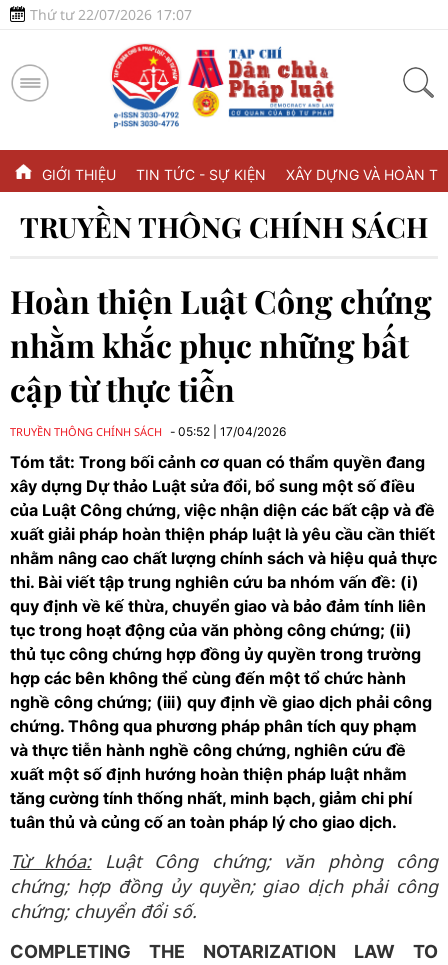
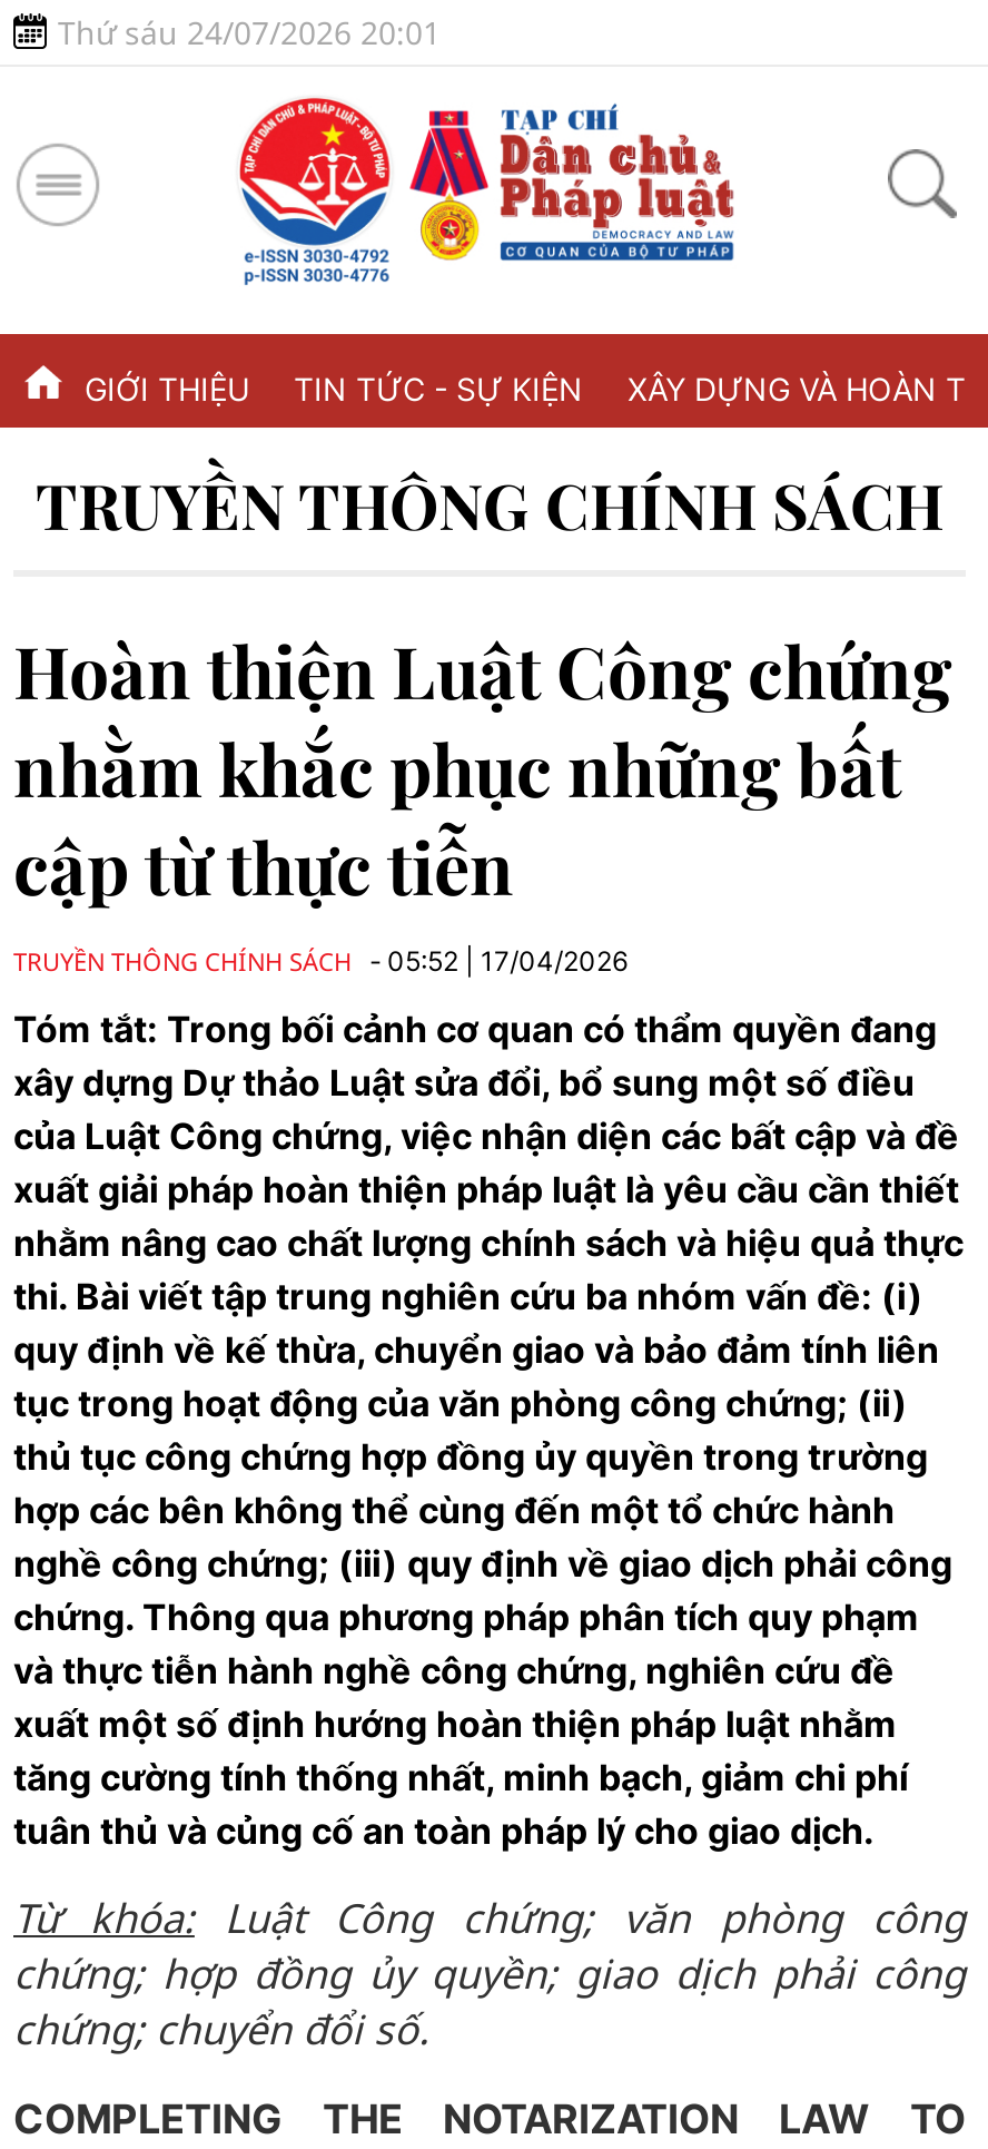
- Thứ tư 22/07/2026 17:07
+ Thứ sáu 24/07/2026 20:01
